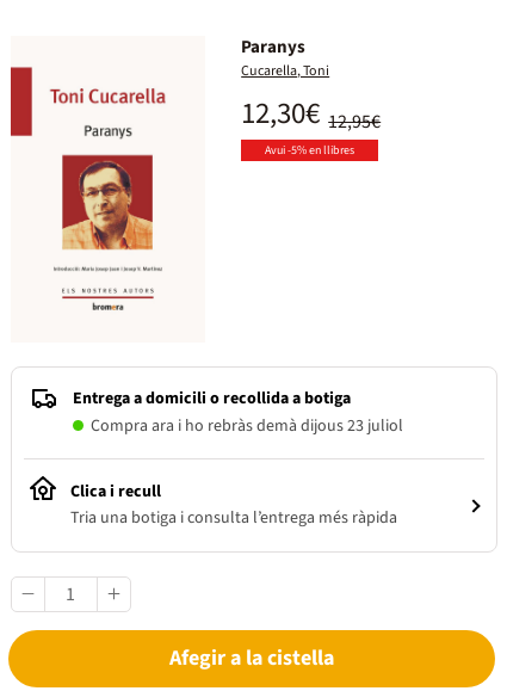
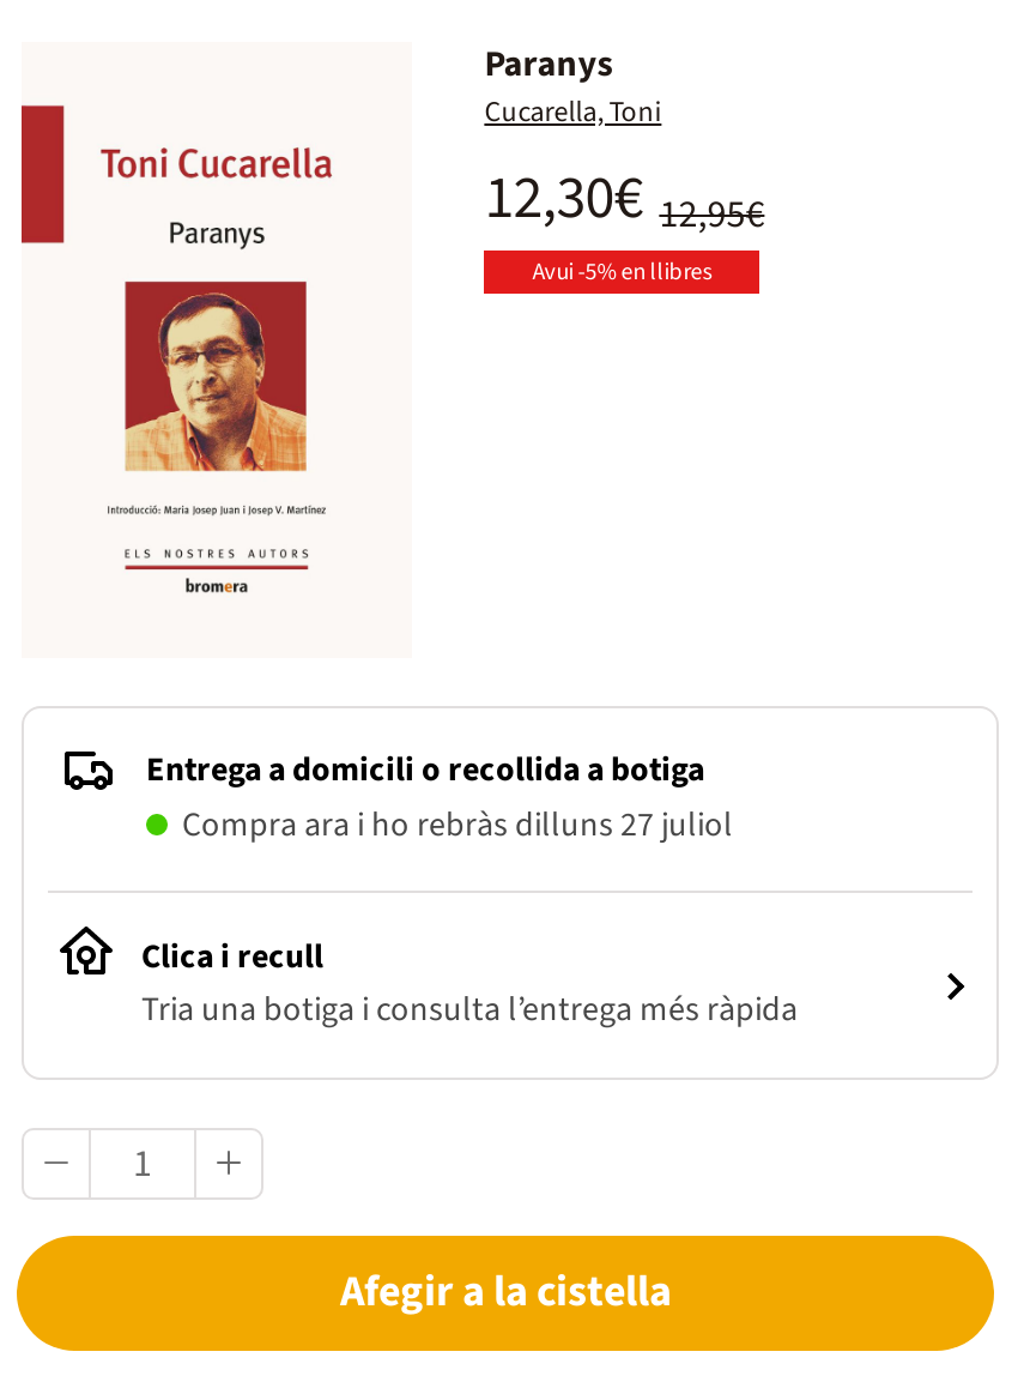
- Compra ara i ho rebràs demà dijous 23 juliol
+ Compra ara i ho rebràs dilluns 27 juliol
